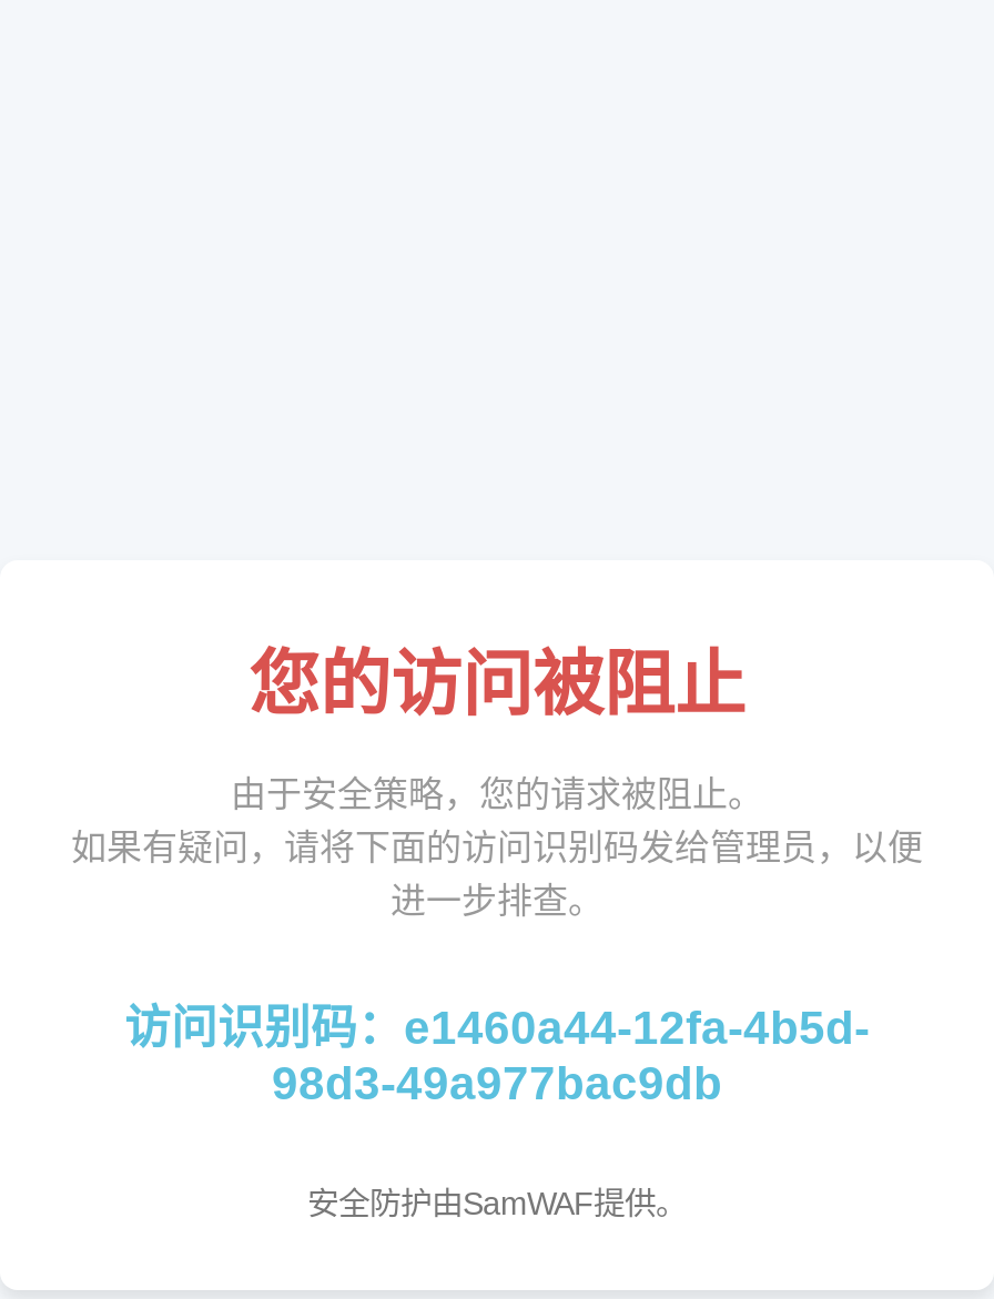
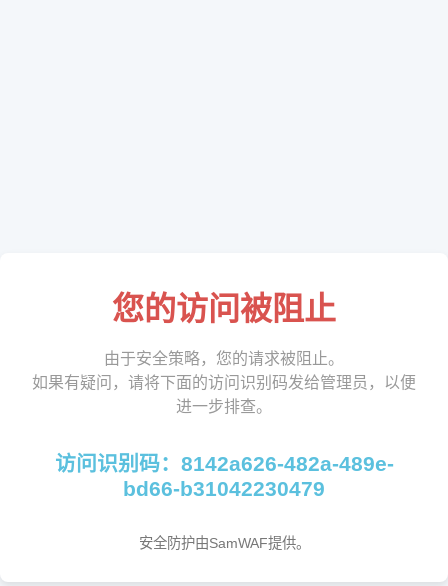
- 访问识别码：e1460a44-12fa-4b5d-
- 98d3-49a977bac9db
+ 访问识别码：8142a626-482a-489e-
+ bd66-b31042230479
